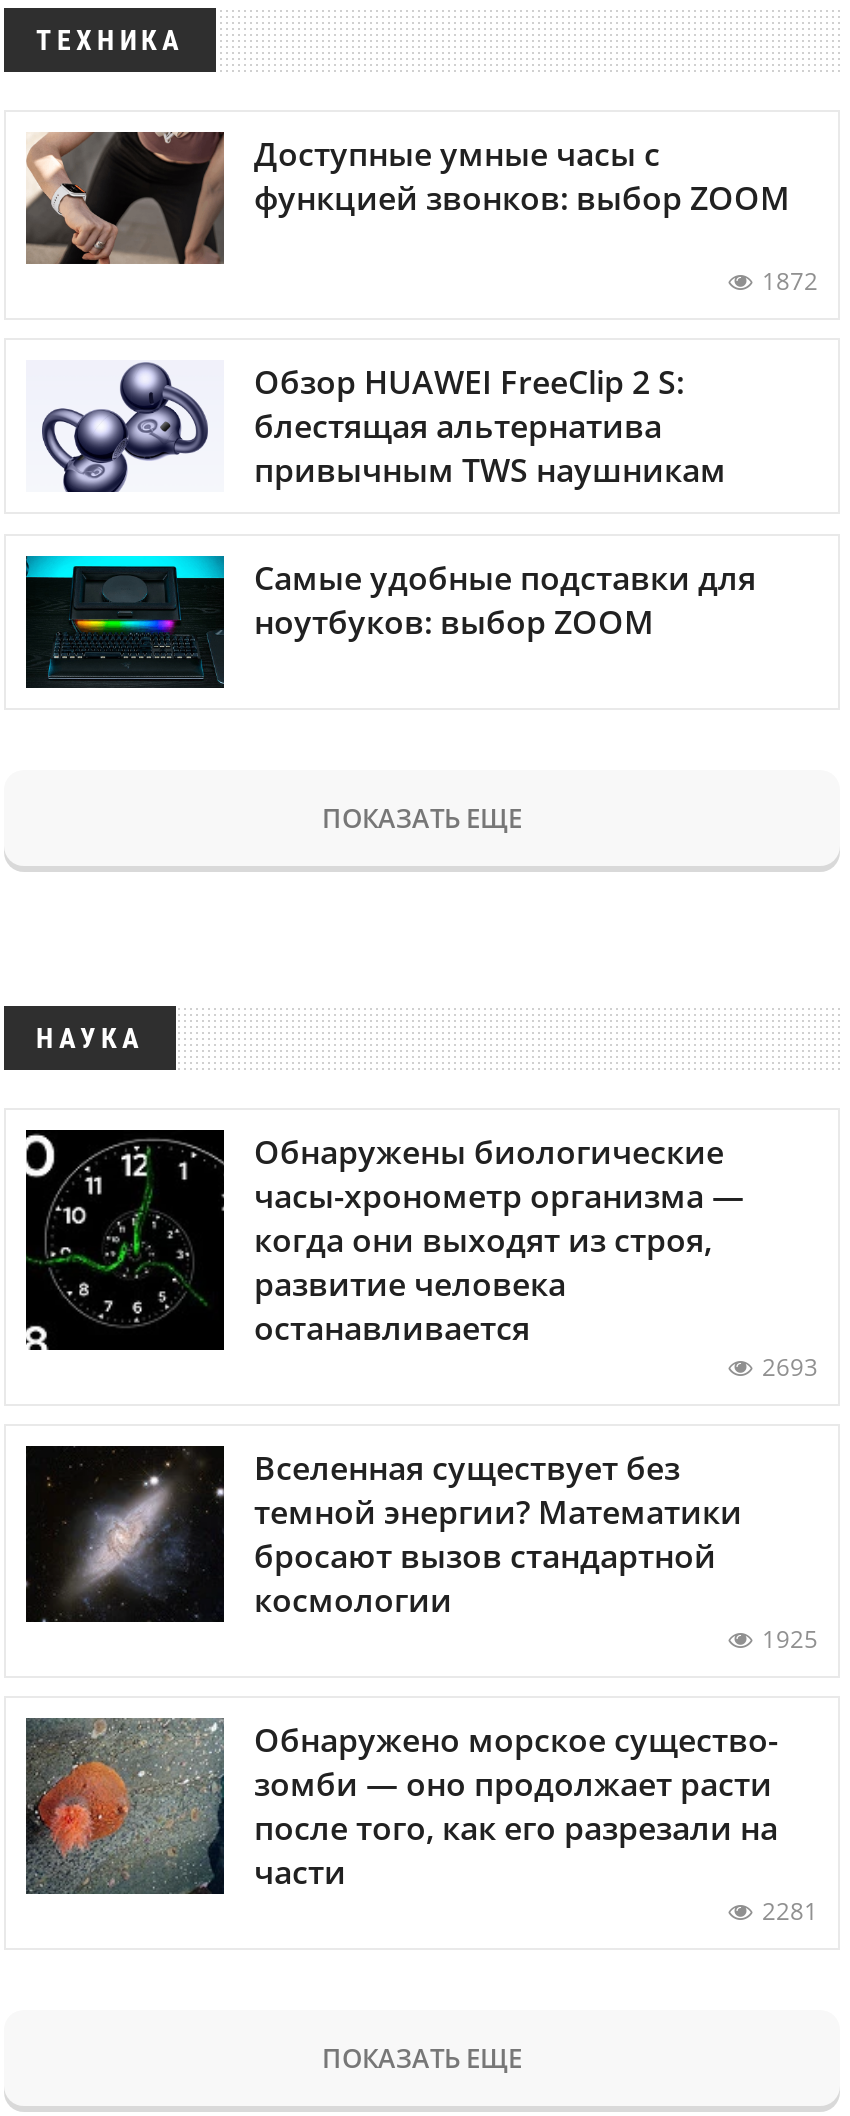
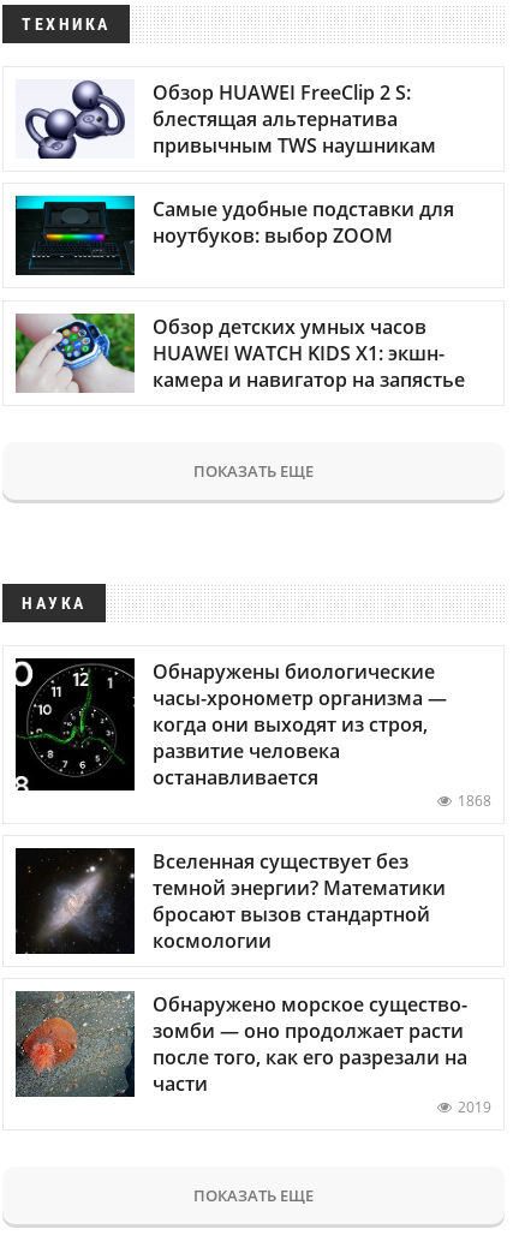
- [image]
- Доступные умные часы с
- функцией звонков: выбор ZOOM
- 1872

moved up: [image] | Обзор HUAWEI FreeClip 2 S: | блестящая альтернатива | привычным TWS наушникам | Самые удобные подставки для | ноутбуков: выбор ZOOM

+ [image]
+ Обзор детских умных часов
+ HUAWEI WATCH KIDS X1: экшн-
+ камера и навигатор на запястье

- 2693
+ 1868

- 1925

- 2281
+ 2019
